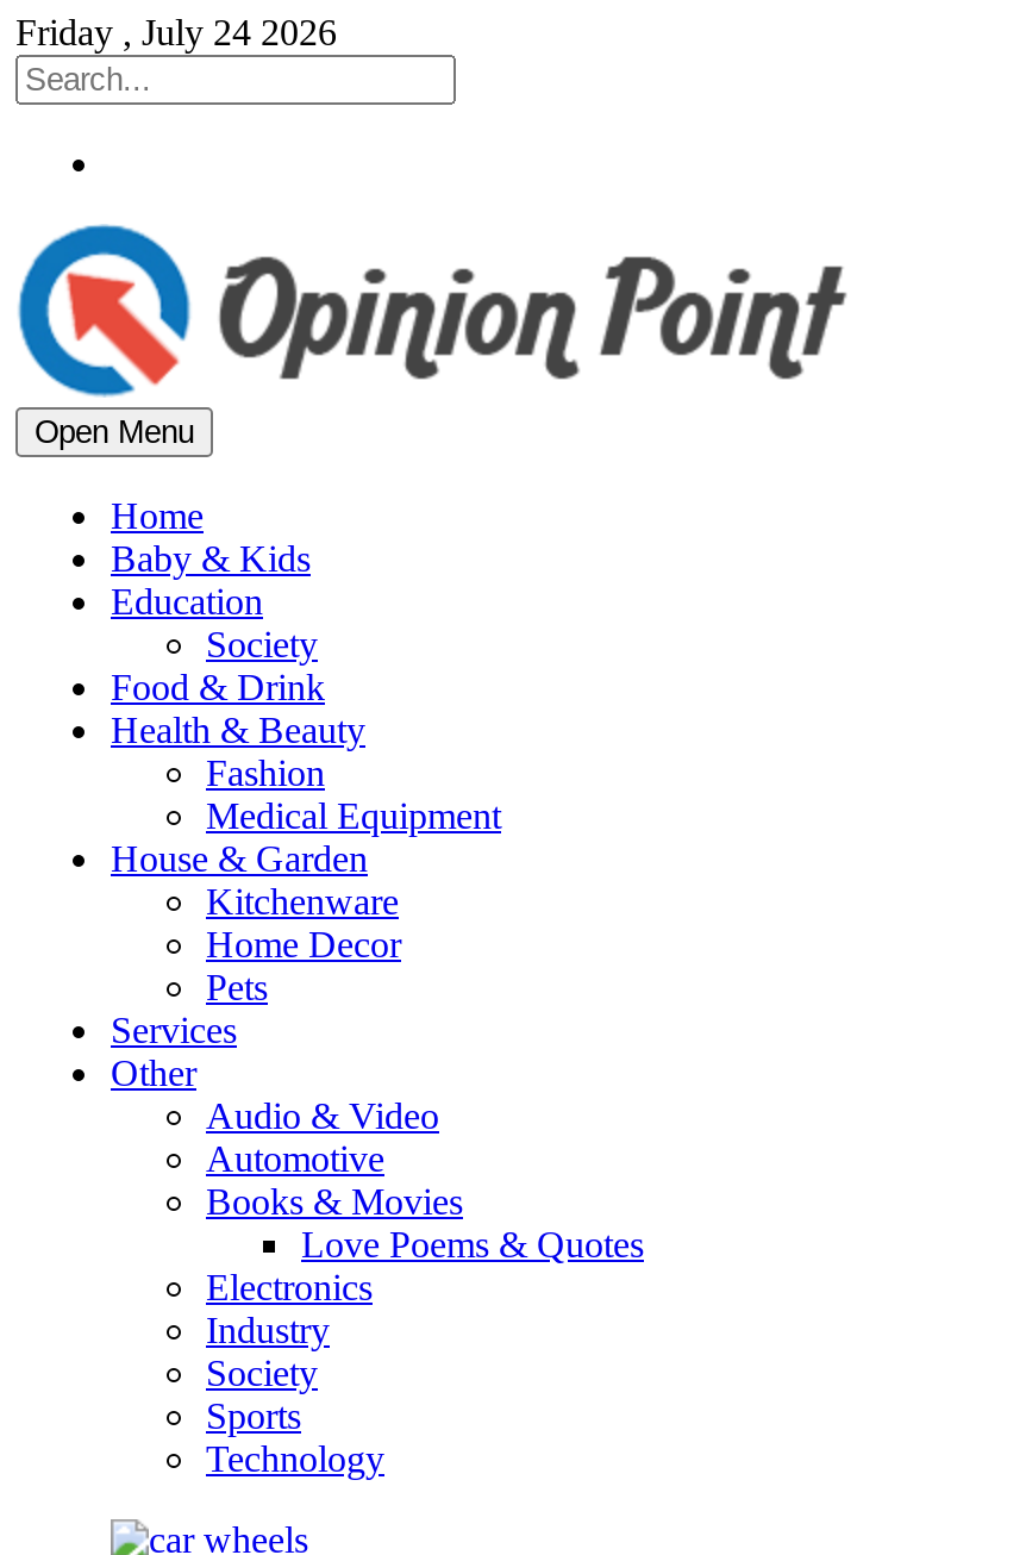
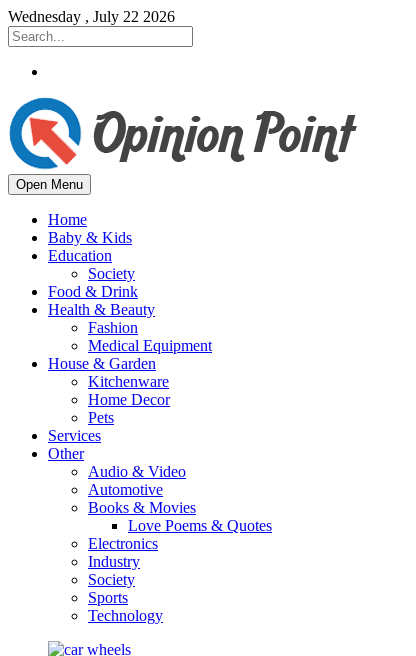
- Friday , July 24 2026
+ Wednesday , July 22 2026
